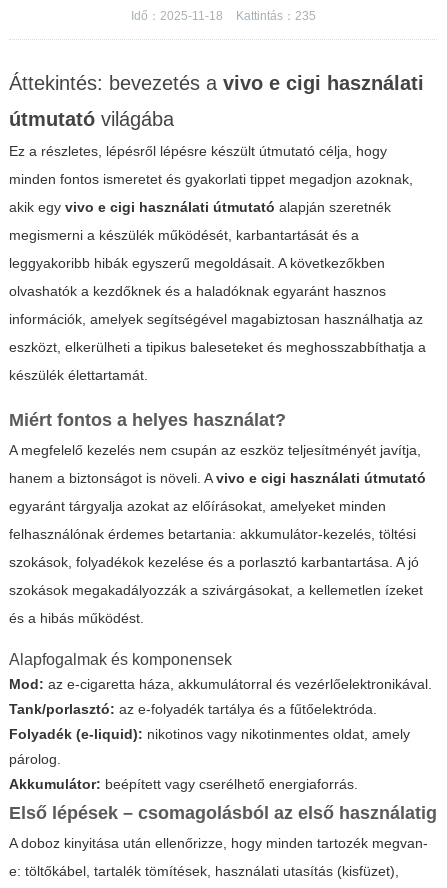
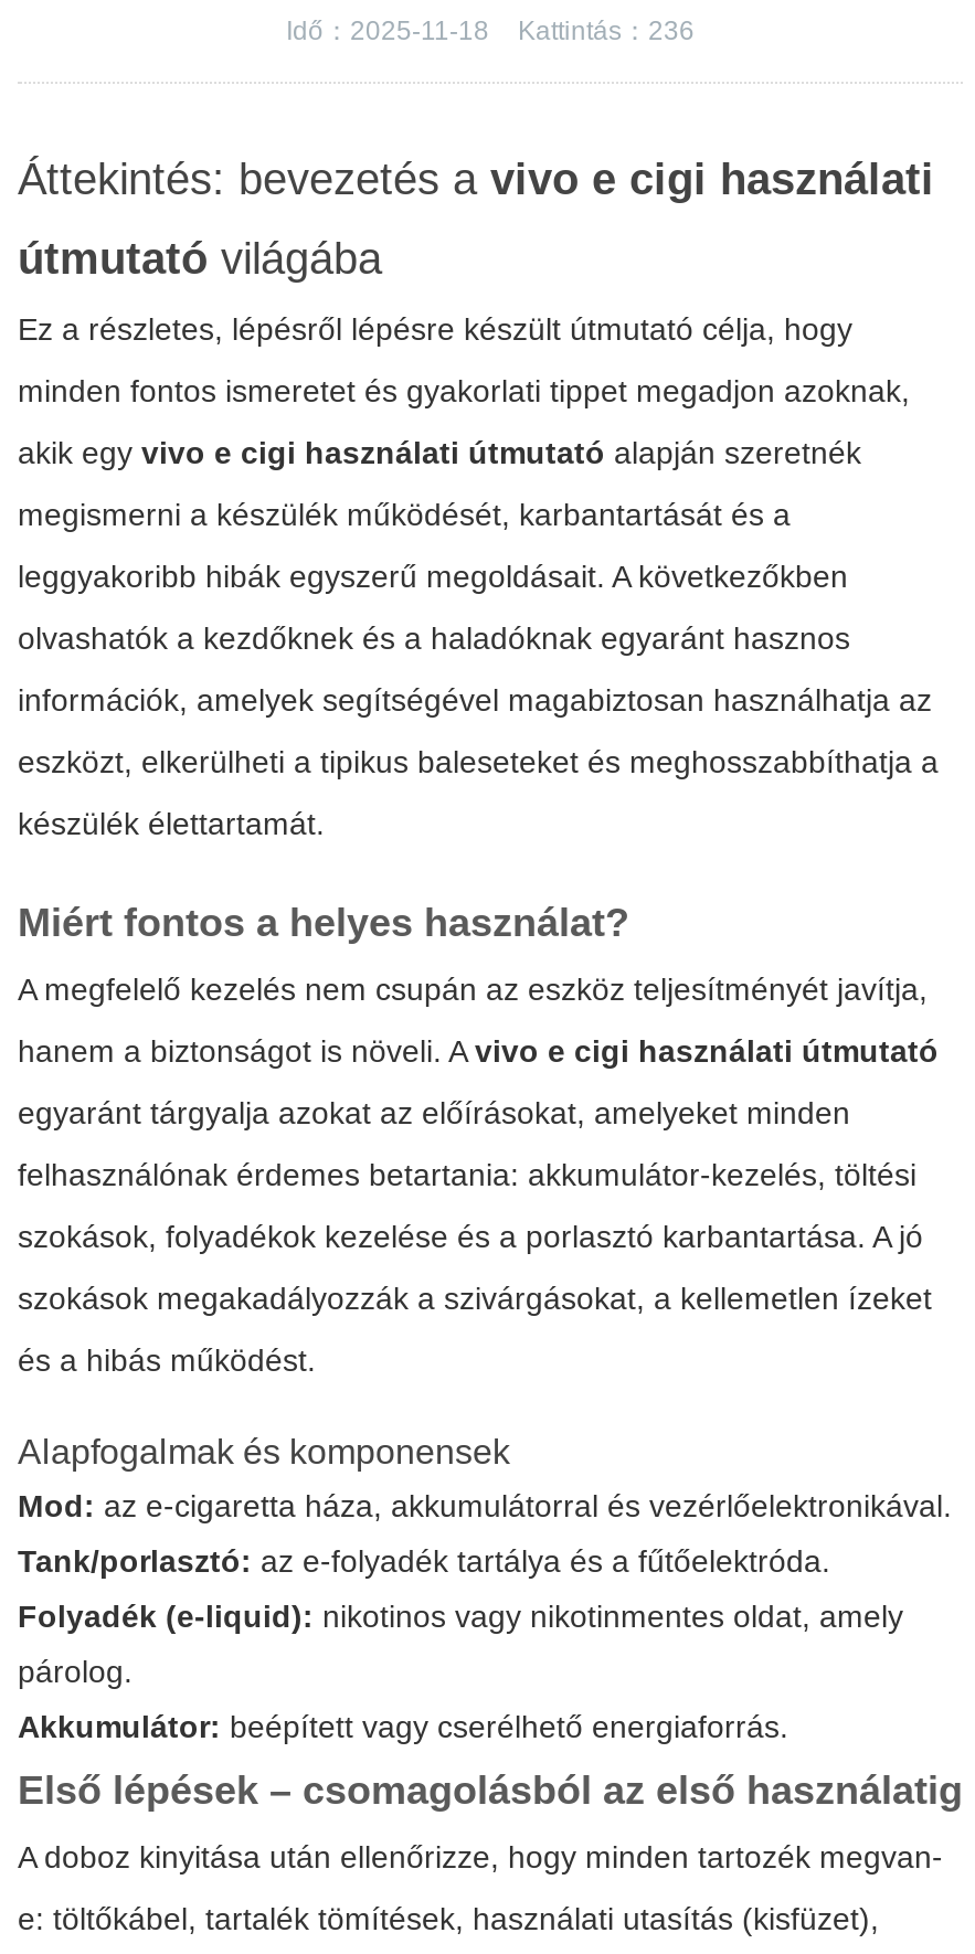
- Idő：2025-11-18 Kattintás：235
+ Idő：2025-11-18 Kattintás：236
